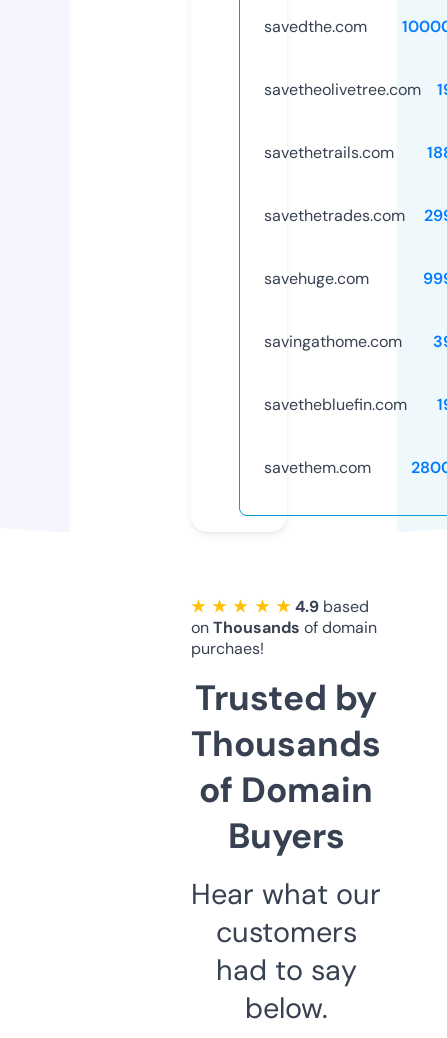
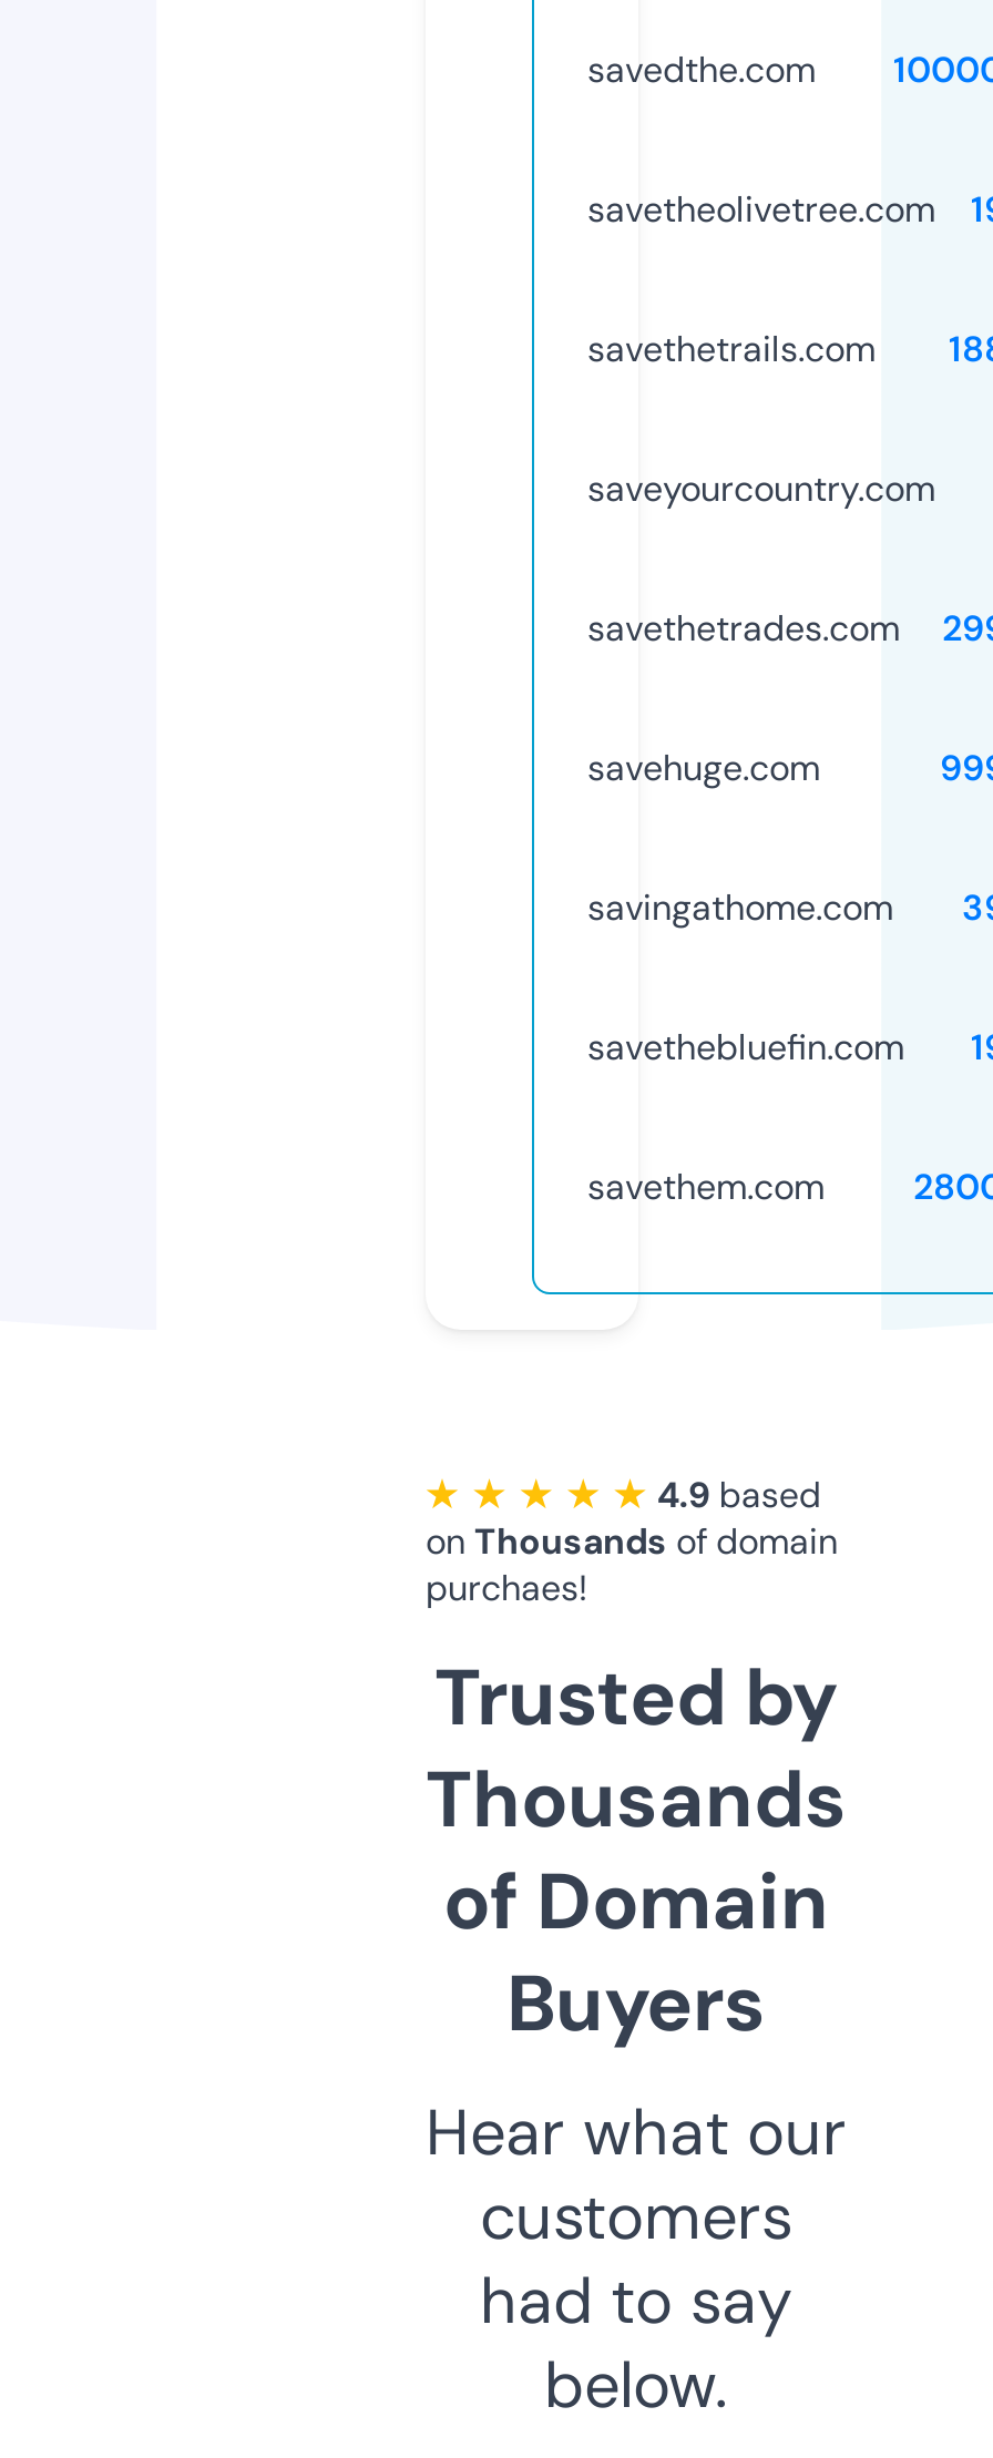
+ saveyourcountry.com
